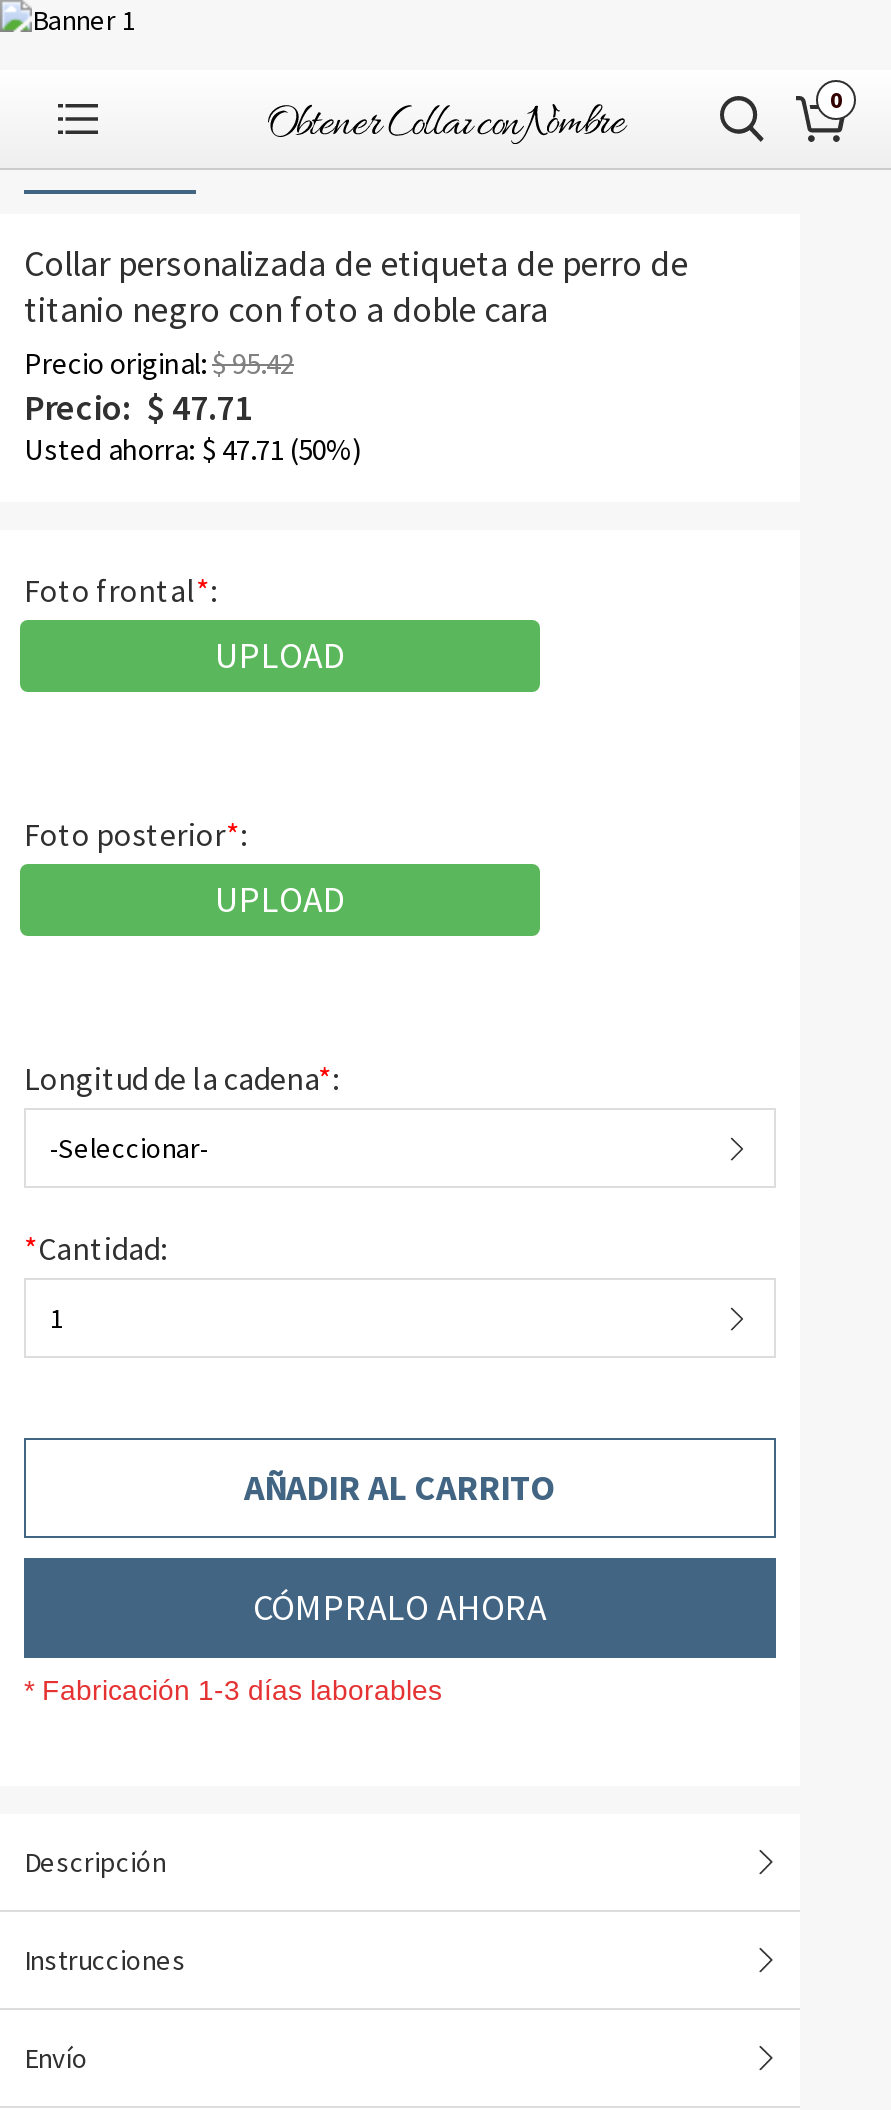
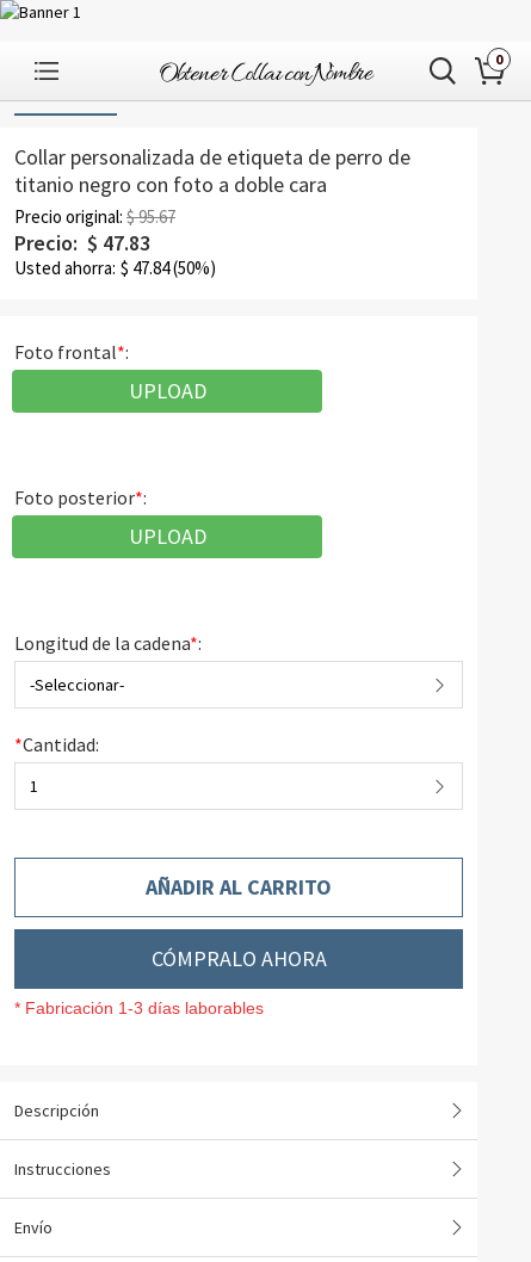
- Precio original:$ 95.42
+ Precio original:$ 95.67

- Precio: $ 47.71
+ Precio: $ 47.83

- Usted ahorra: $ 47.71 (50%)
+ Usted ahorra: $ 47.84 (50%)
